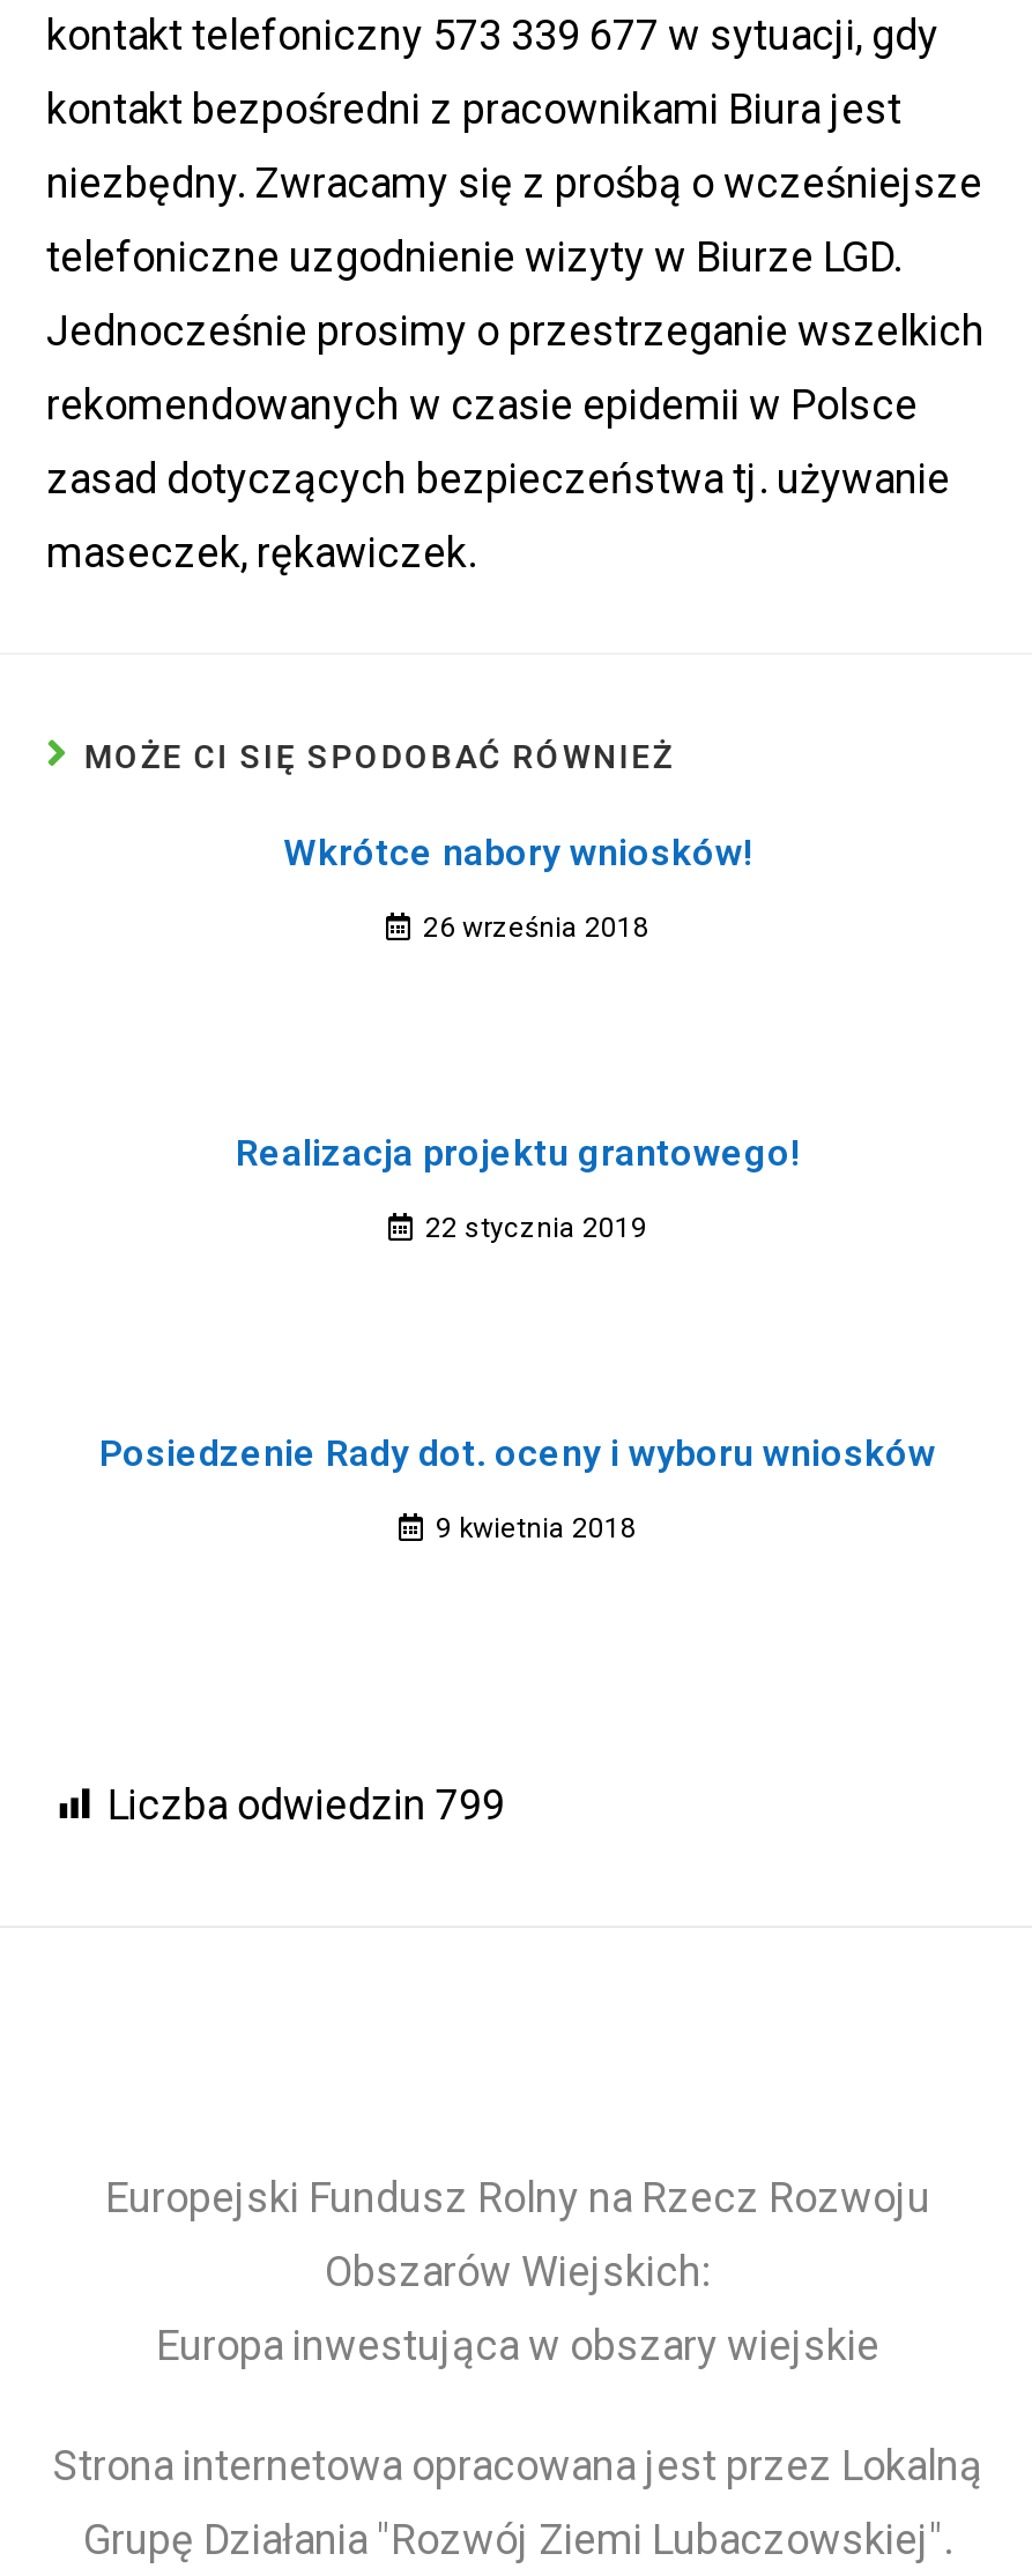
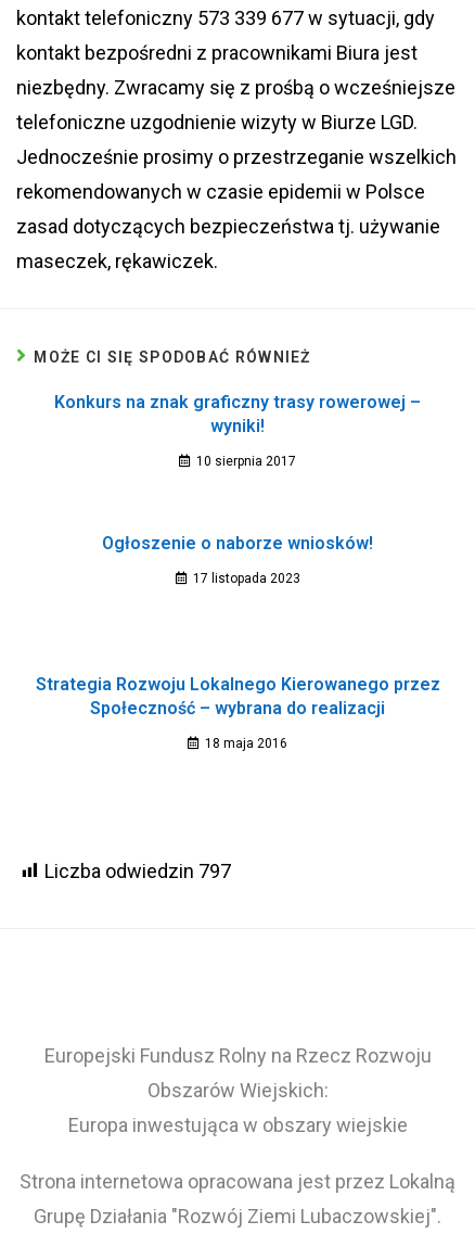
- Wkrótce nabory wniosków!
+ Konkurs na znak graficzny trasy rowerowej –
+ wyniki!

- 26 września 2018
+ 10 sierpnia 2017

- Realizacja projektu grantowego!
+ Ogłoszenie o naborze wniosków!

- 22 stycznia 2019
+ 17 listopada 2023

- Posiedzenie Rady dot. oceny i wyboru wniosków
+ Strategia Rozwoju Lokalnego Kierowanego przez
+ Społeczność – wybrana do realizacji

- 9 kwietnia 2018
+ 18 maja 2016

- Liczba odwiedzin 799
+ Liczba odwiedzin 797
